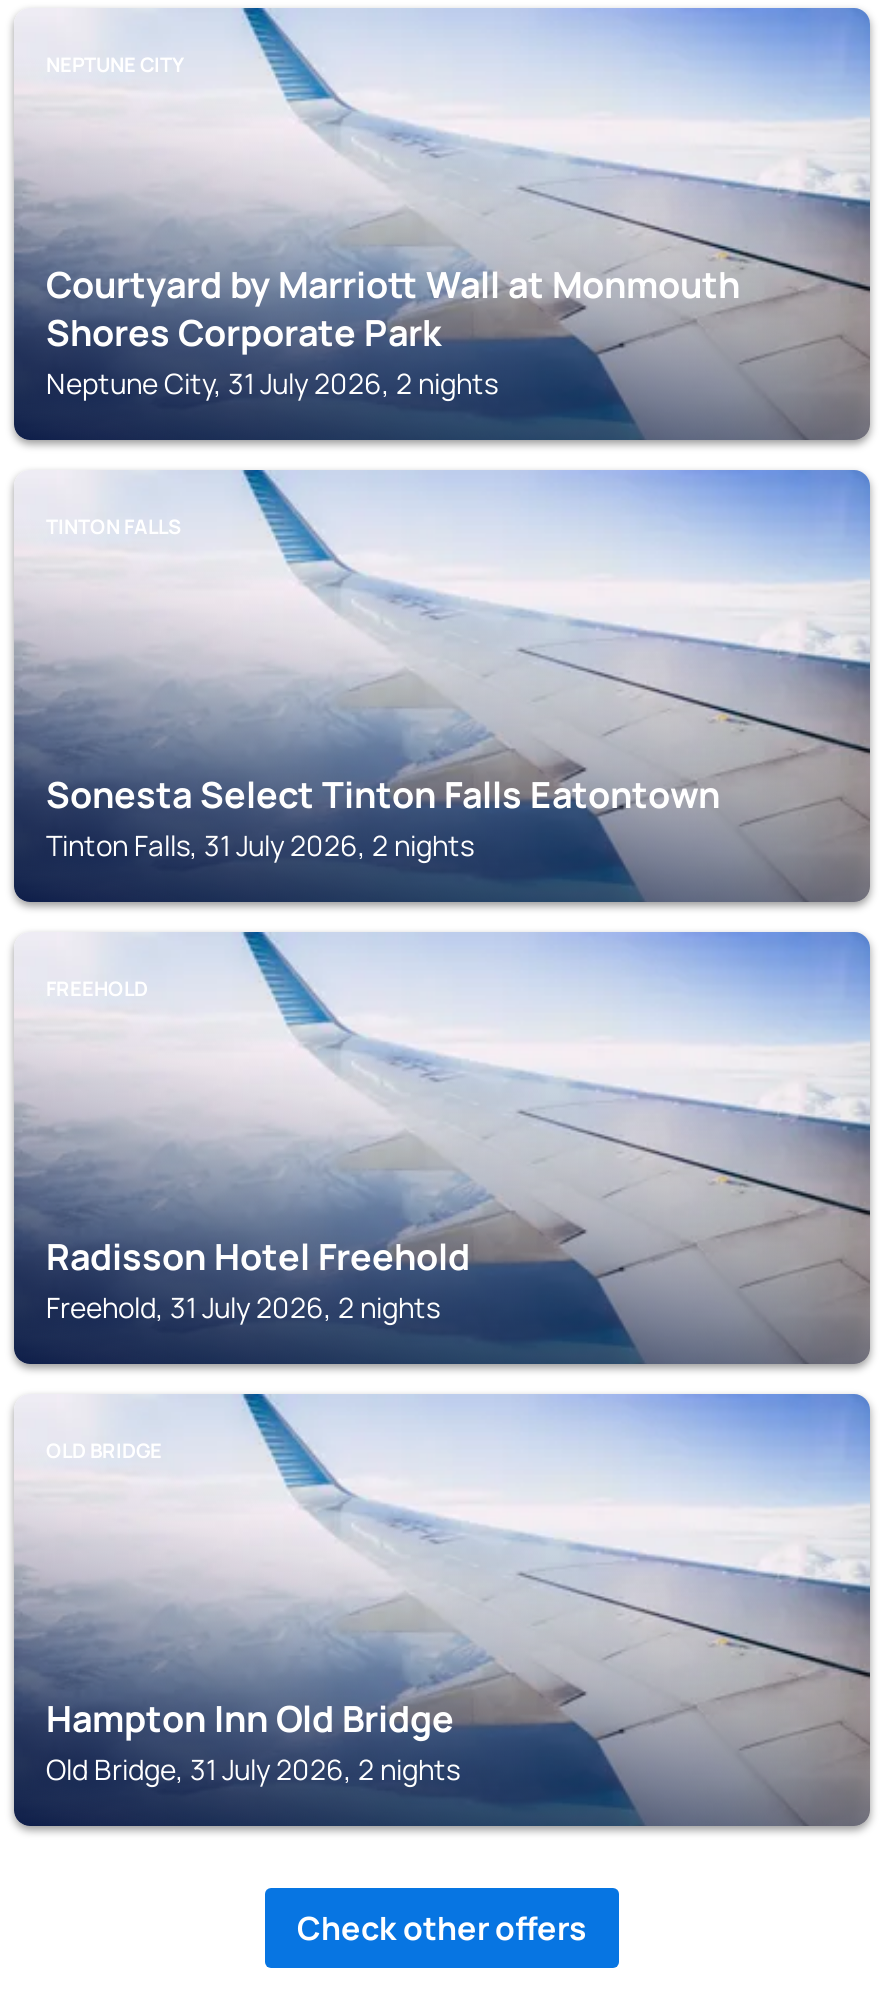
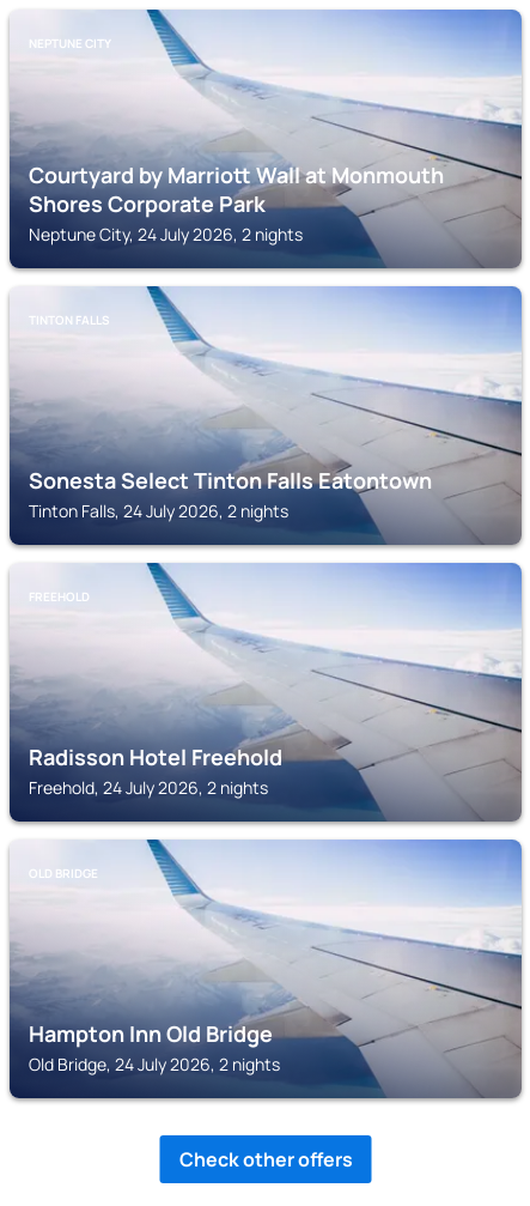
- Neptune City, 31 July 2026, 2 nights
+ Neptune City, 24 July 2026, 2 nights

- Tinton Falls, 31 July 2026, 2 nights
+ Tinton Falls, 24 July 2026, 2 nights

- Freehold, 31 July 2026, 2 nights
+ Freehold, 24 July 2026, 2 nights

- Old Bridge, 31 July 2026, 2 nights
+ Old Bridge, 24 July 2026, 2 nights
